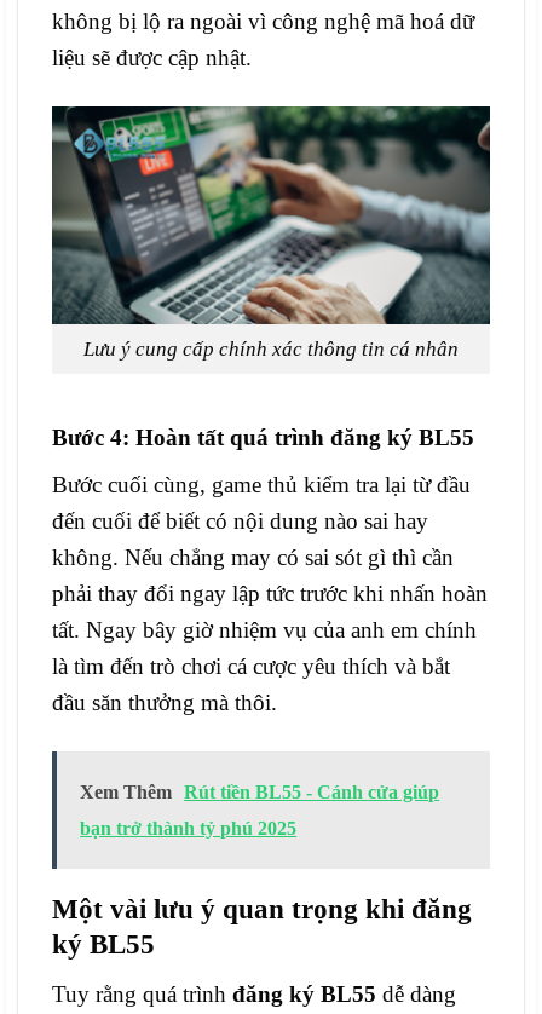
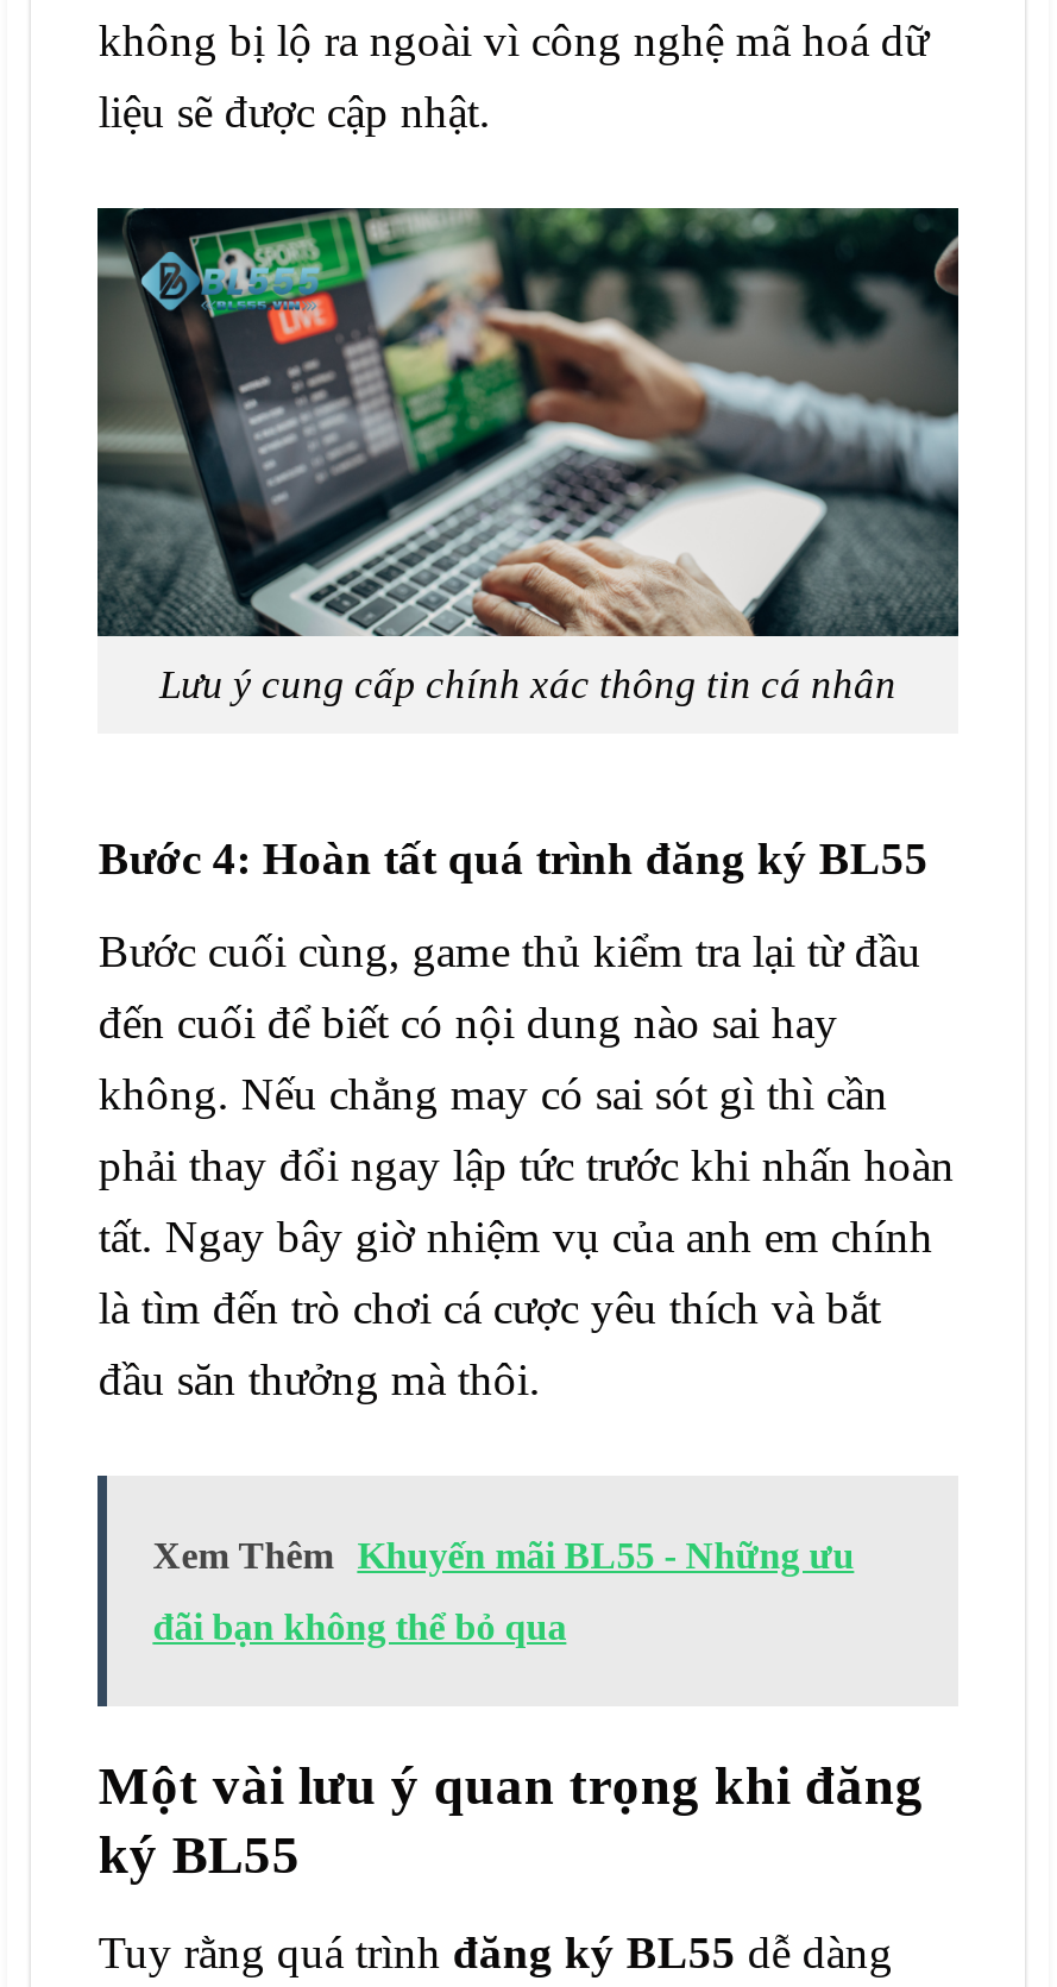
- Xem Thêm Rút tiền BL55 - Cánh cửa giúp
+ Xem Thêm Khuyến mãi BL55 - Những ưu

- bạn trở thành tỷ phú 2025
+ đãi bạn không thể bỏ qua
